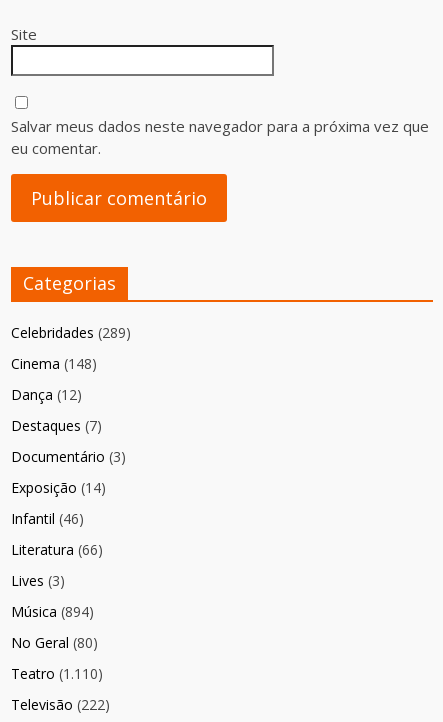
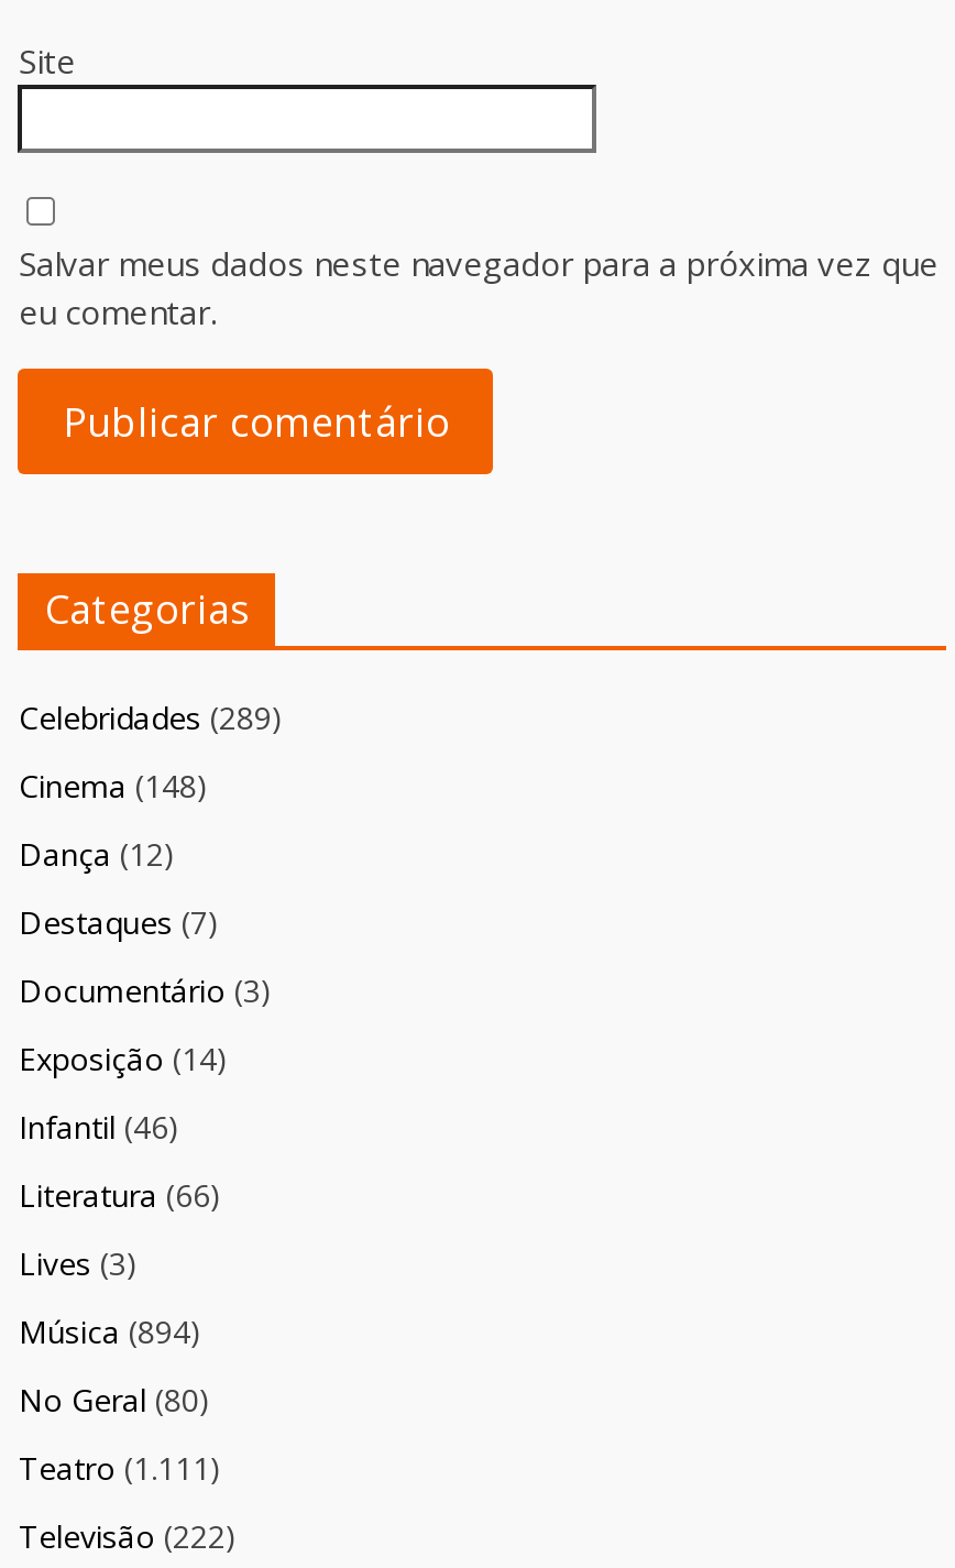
- Teatro (1.110)
+ Teatro (1.111)
